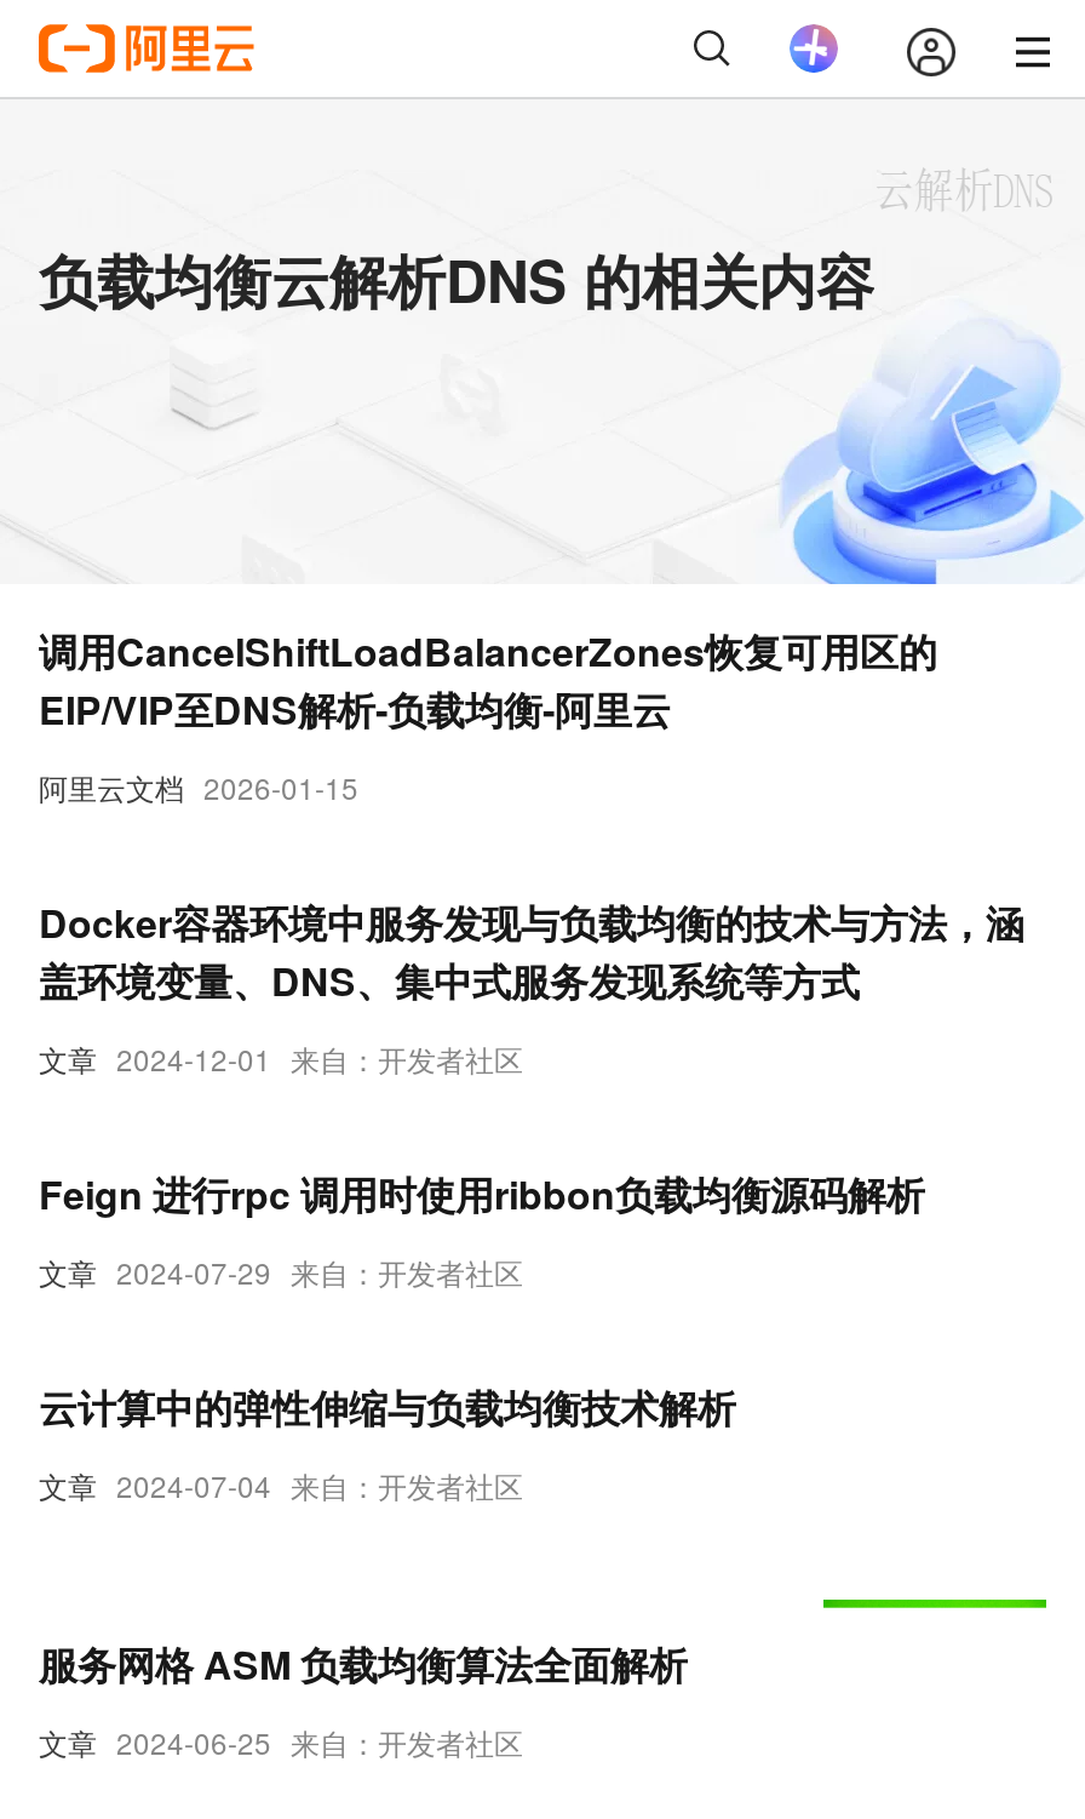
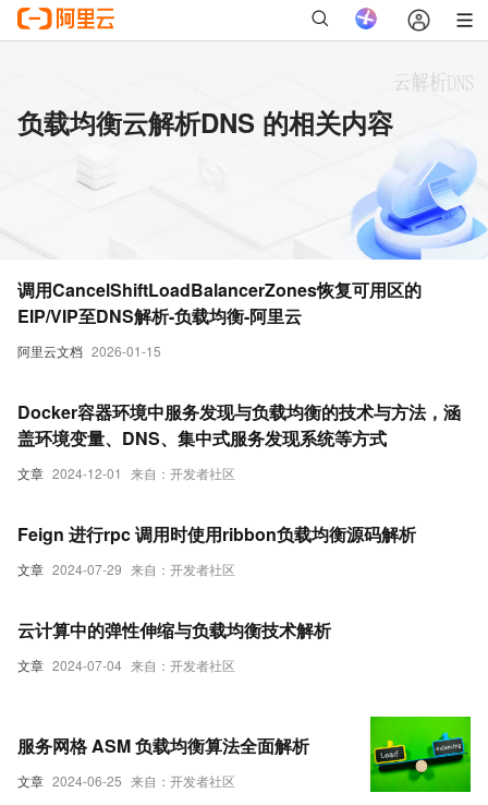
+ [image]
